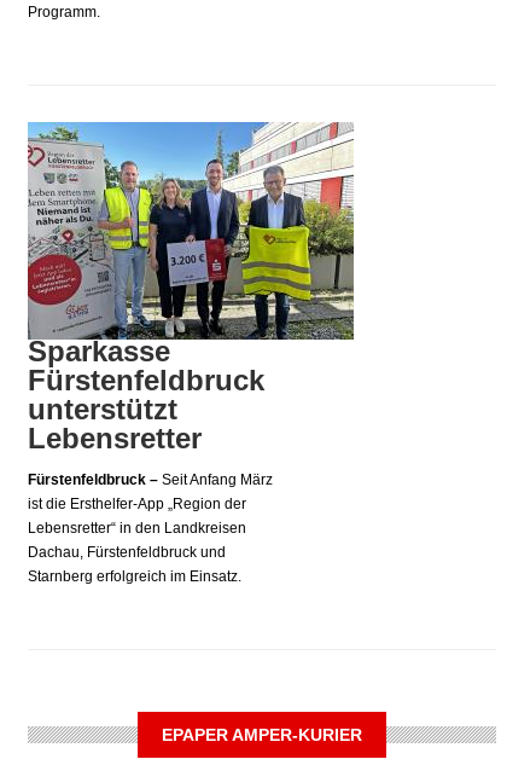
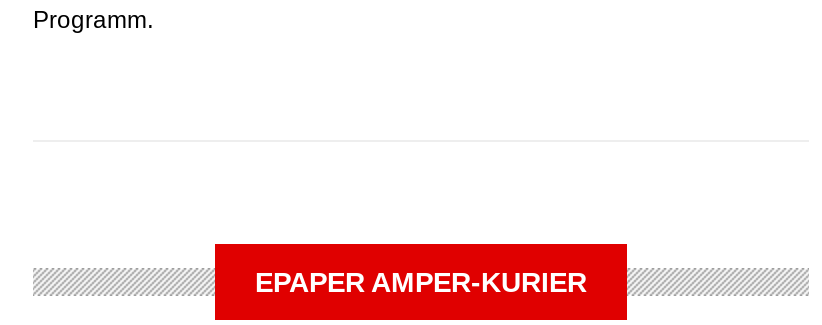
- [image]
- Sparkasse
- Fürstenfeldbruck
- unterstützt
- Lebensretter
- Fürstenfeldbruck – Seit Anfang März
- ist die Ersthelfer-App „Region der
- Lebensretter“ in den Landkreisen
- Dachau, Fürstenfeldbruck und
- Starnberg erfolgreich im Einsatz.
